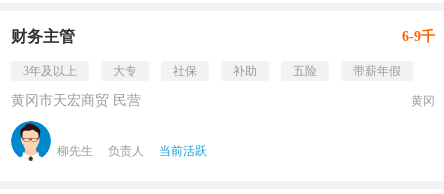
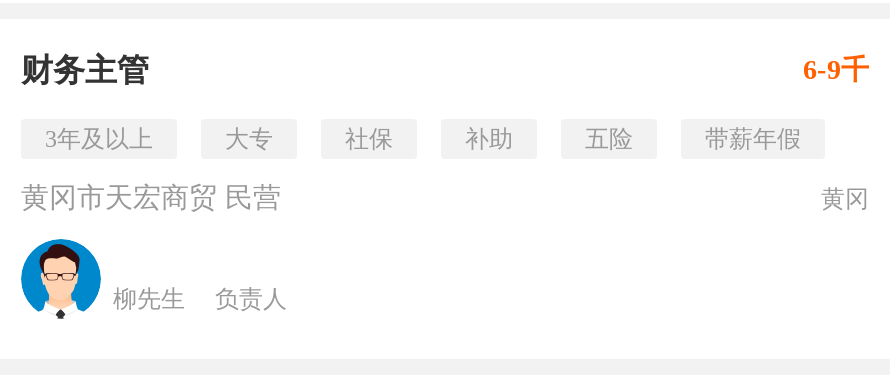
- 当前活跃
